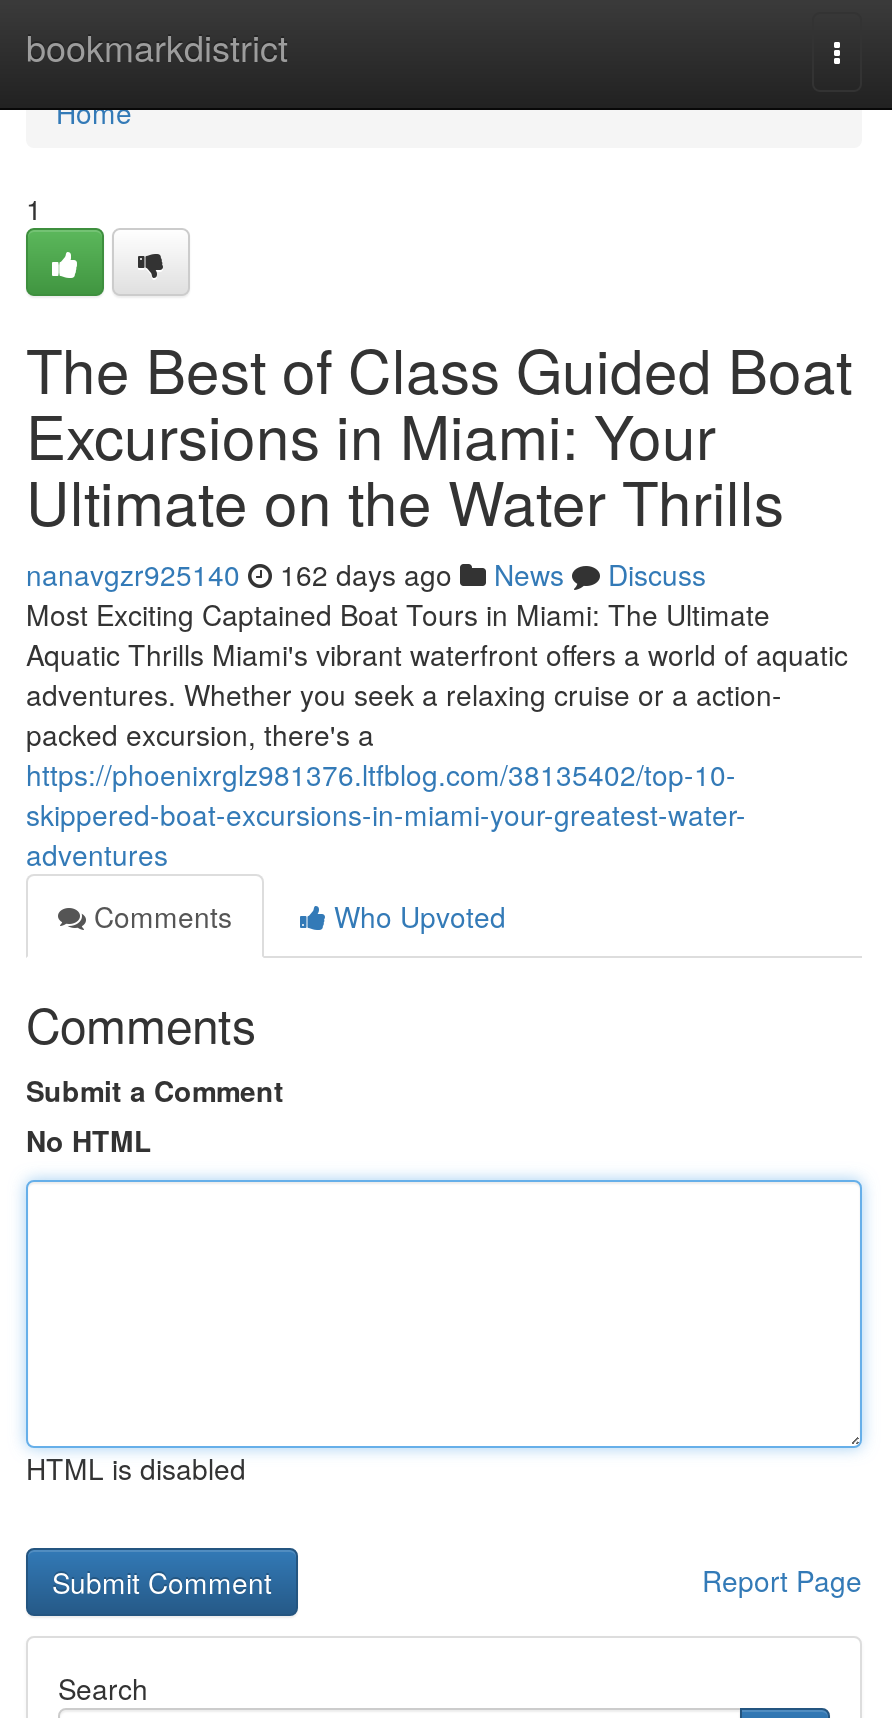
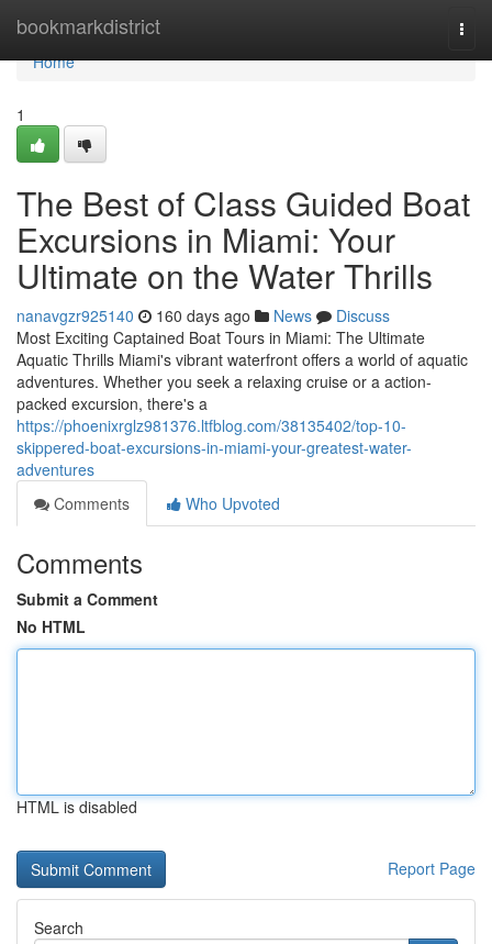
- nanavgzr925140 162 days ago News Discuss
+ nanavgzr925140 160 days ago News Discuss
